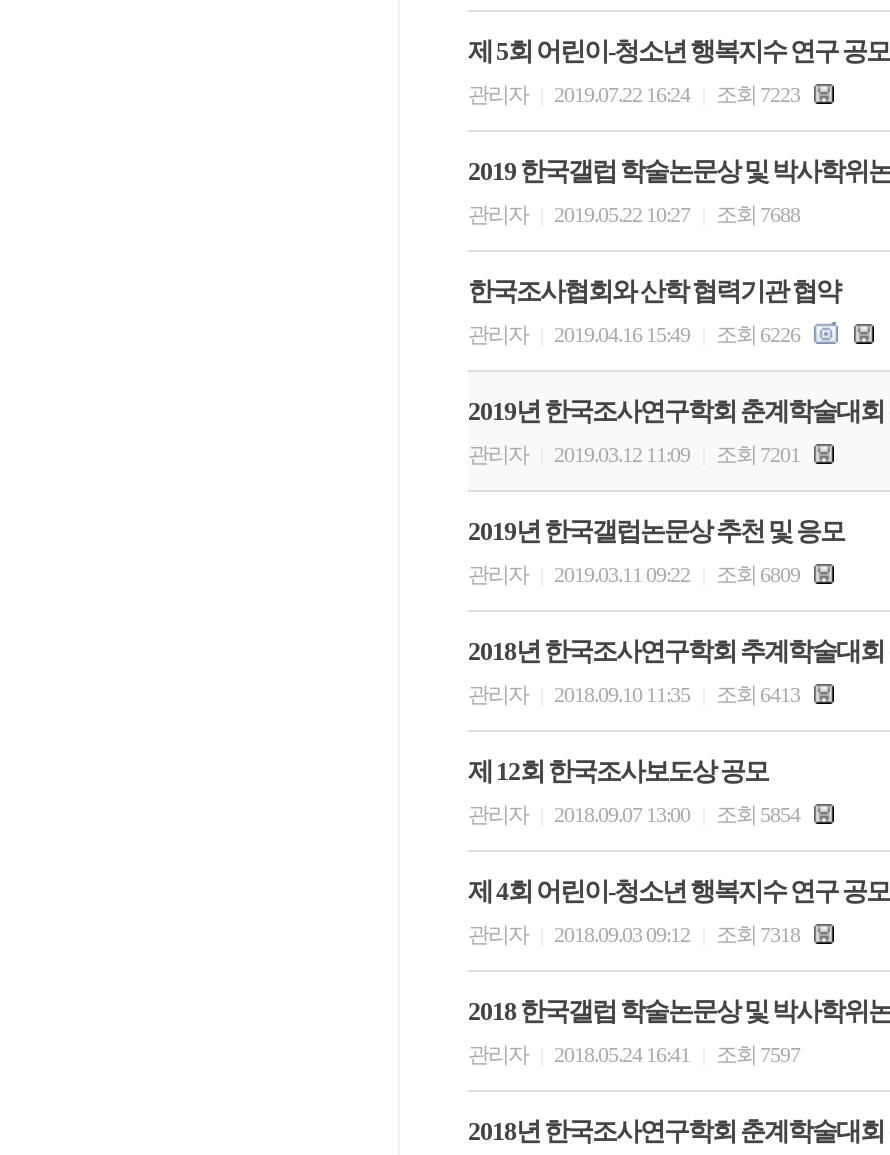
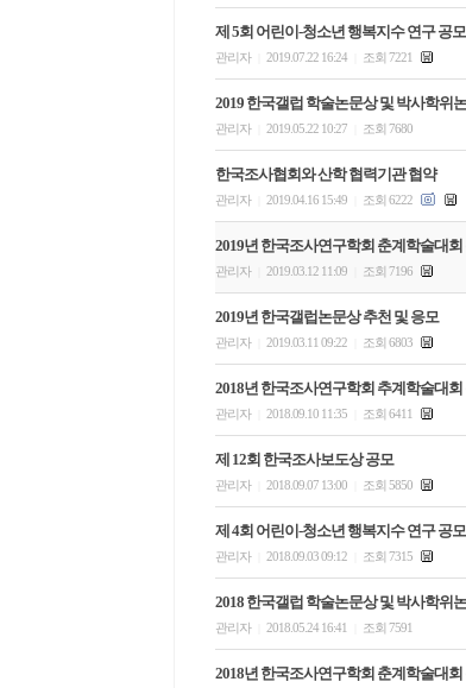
- 관리자 2019.07.22 16:24 조회 7223
+ 관리자 2019.07.22 16:24 조회 7221

- 관리자 2019.05.22 10:27 조회 7688
+ 관리자 2019.05.22 10:27 조회 7680

- 관리자 2019.04.16 15:49 조회 6226
+ 관리자 2019.04.16 15:49 조회 6222

- 관리자 2019.03.12 11:09 조회 7201
+ 관리자 2019.03.12 11:09 조회 7196

- 관리자 2019.03.11 09:22 조회 6809
+ 관리자 2019.03.11 09:22 조회 6803

- 관리자 2018.09.10 11:35 조회 6413
+ 관리자 2018.09.10 11:35 조회 6411

- 관리자 2018.09.07 13:00 조회 5854
+ 관리자 2018.09.07 13:00 조회 5850

- 관리자 2018.09.03 09:12 조회 7318
+ 관리자 2018.09.03 09:12 조회 7315

- 관리자 2018.05.24 16:41 조회 7597
+ 관리자 2018.05.24 16:41 조회 7591
